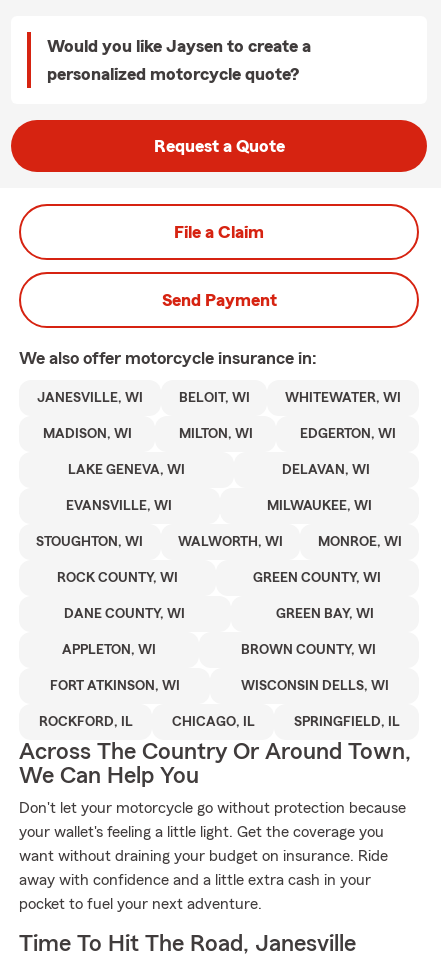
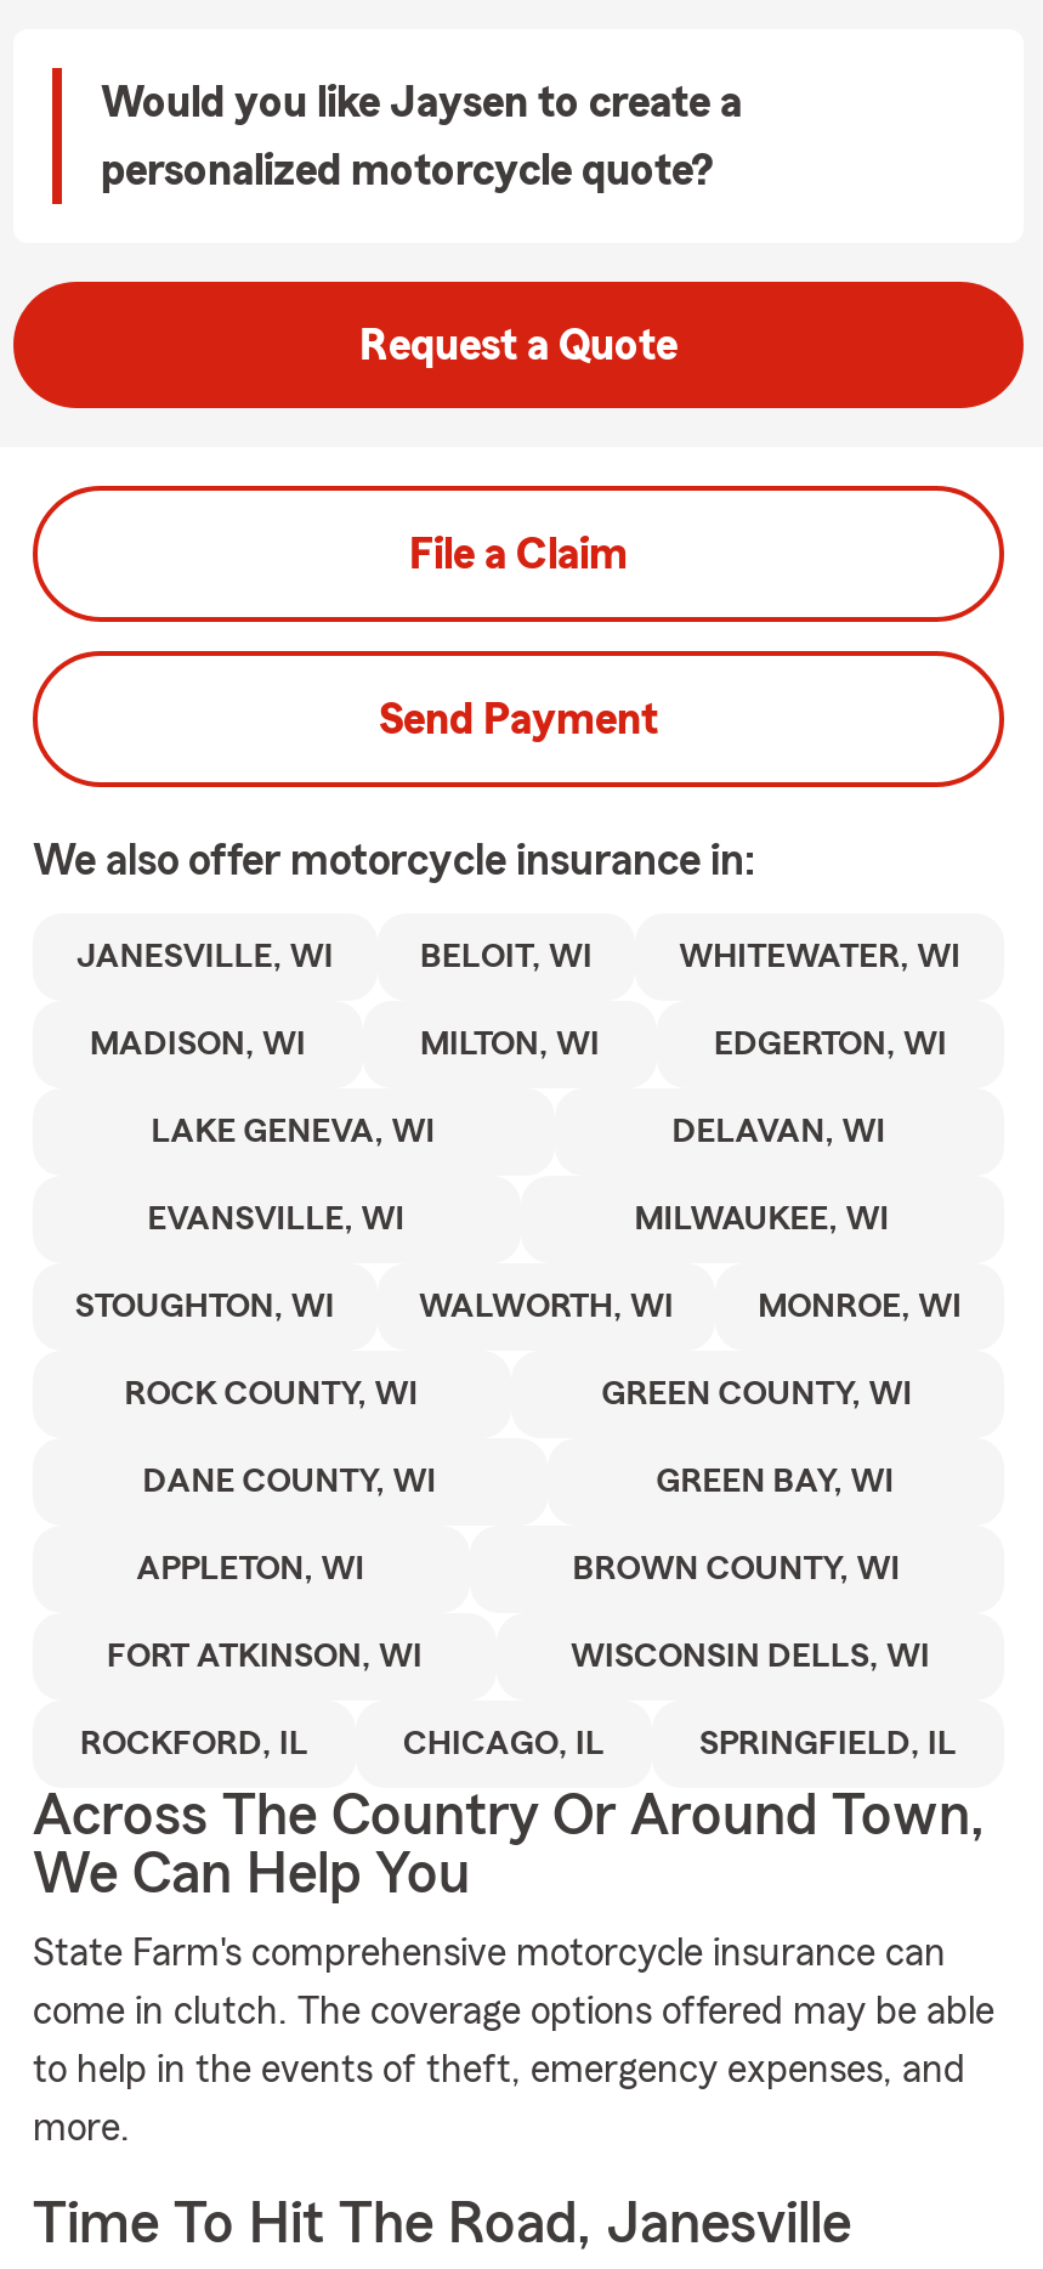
- Don't let your motorcycle go without protection because
- your wallet's feeling a little light. Get the coverage you
- want without draining your budget on insurance. Ride
- away with confidence and a little extra cash in your
- pocket to fuel your next adventure.
+ State Farm's comprehensive motorcycle insurance can
+ come in clutch. The coverage options offered may be able
+ to help in the events of theft, emergency expenses, and
+ more.
